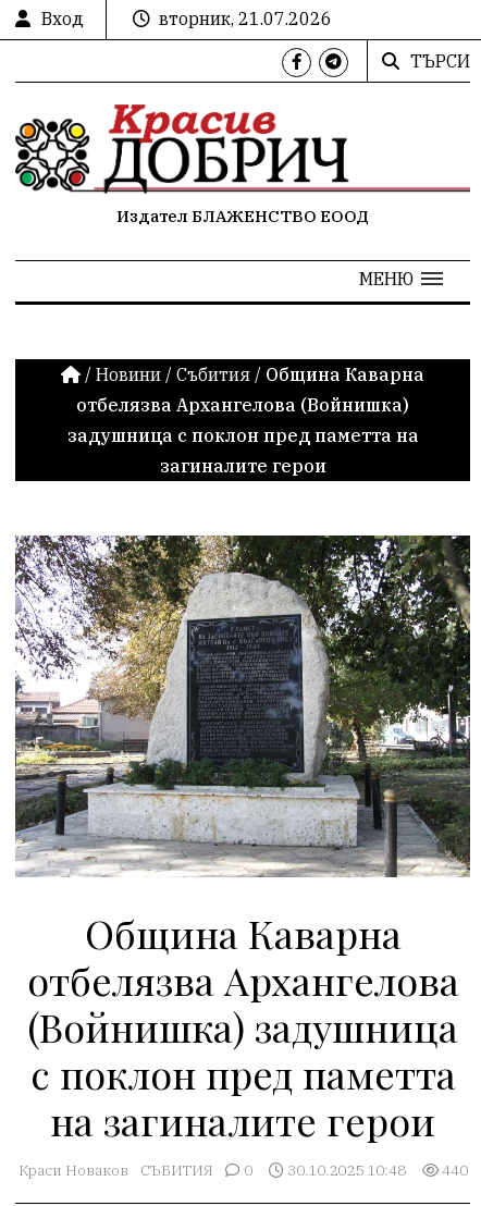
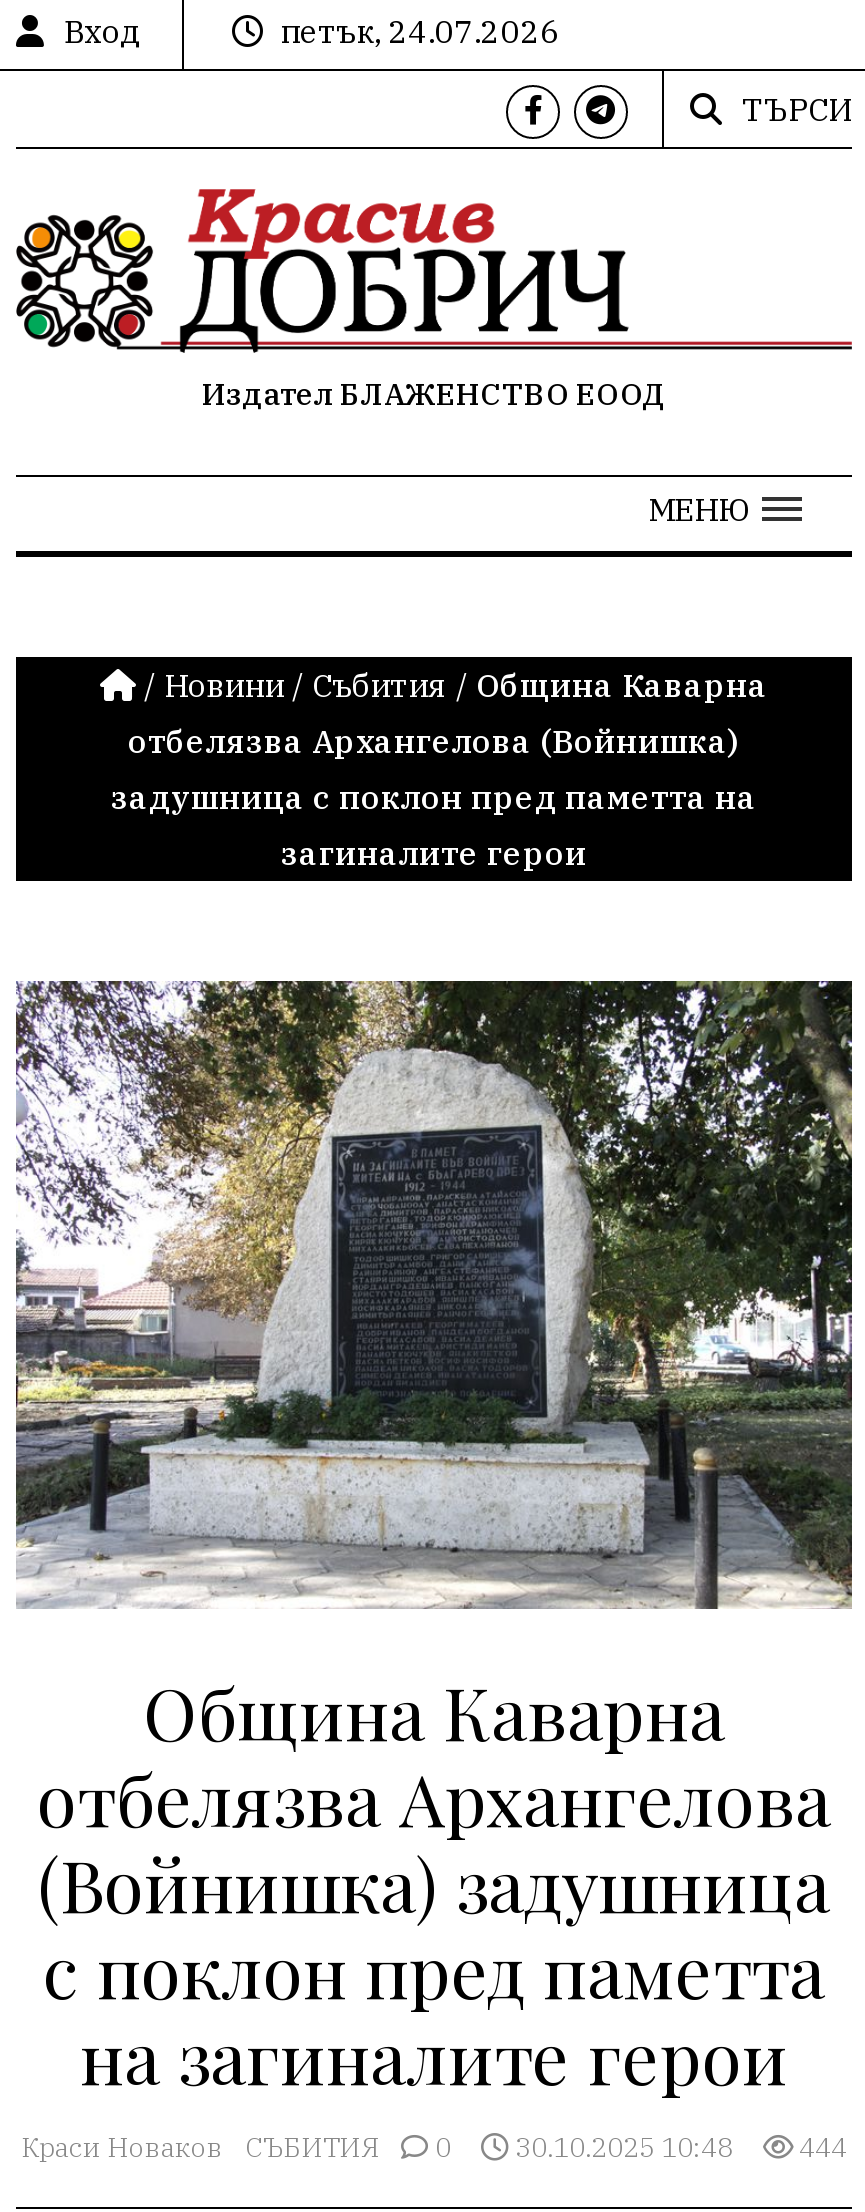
- вторник, 21.07.2026
+ петък, 24.07.2026

- Краси Новаков СЪБИТИЯ 0 30.10.2025 10:48 440
+ Краси Новаков СЪБИТИЯ 0 30.10.2025 10:48 444
